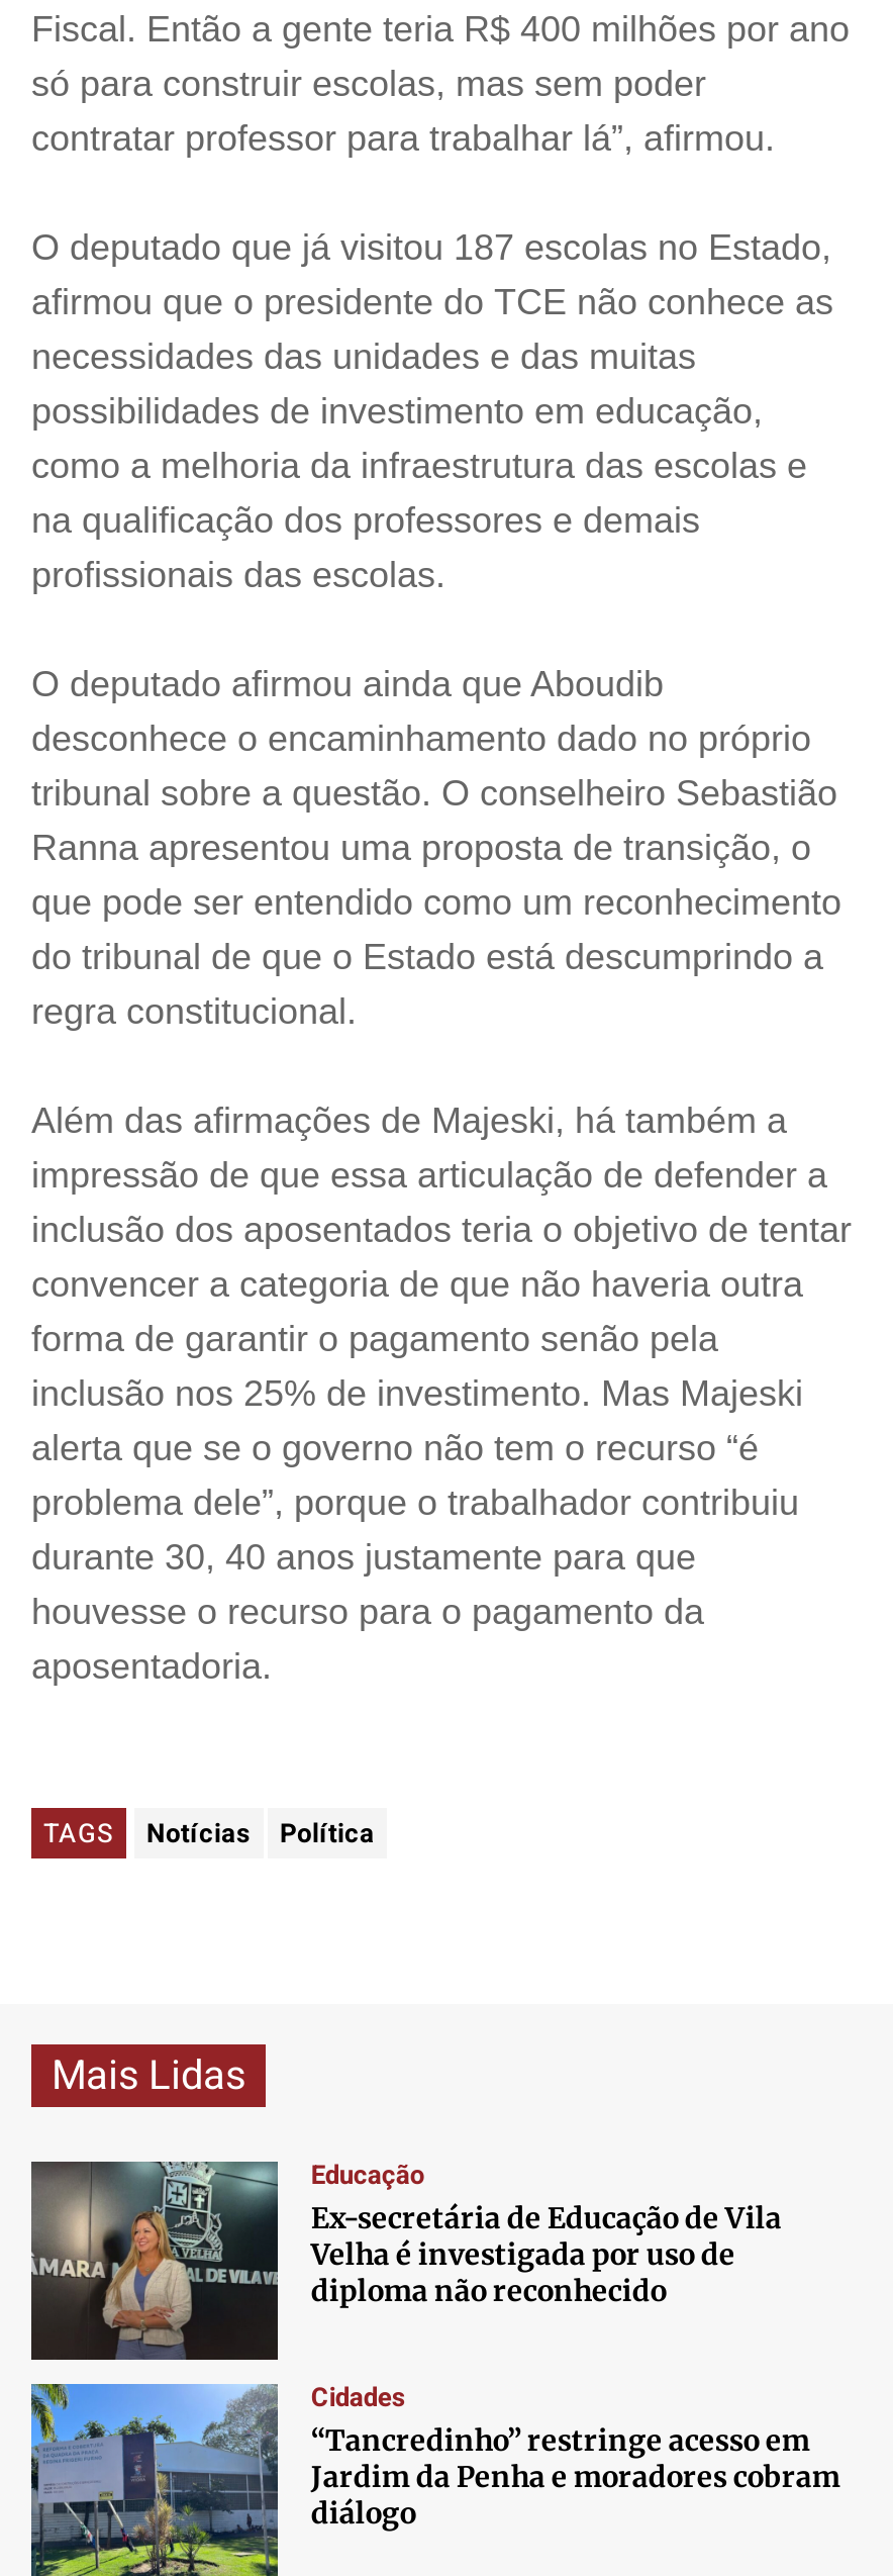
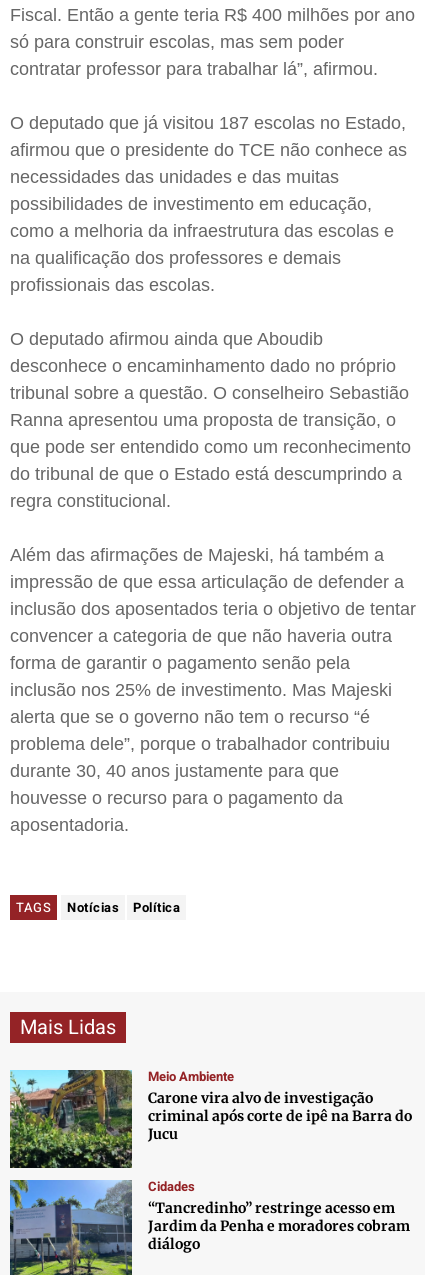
- [image]
- Educação
- Ex-secretária de Educação de Vila
- Velha é investigada por uso de
- diploma não reconhecido
+ [image]
+ Meio Ambiente
+ Carone vira alvo de investigação
+ criminal após corte de ipê na Barra do
+ Jucu
